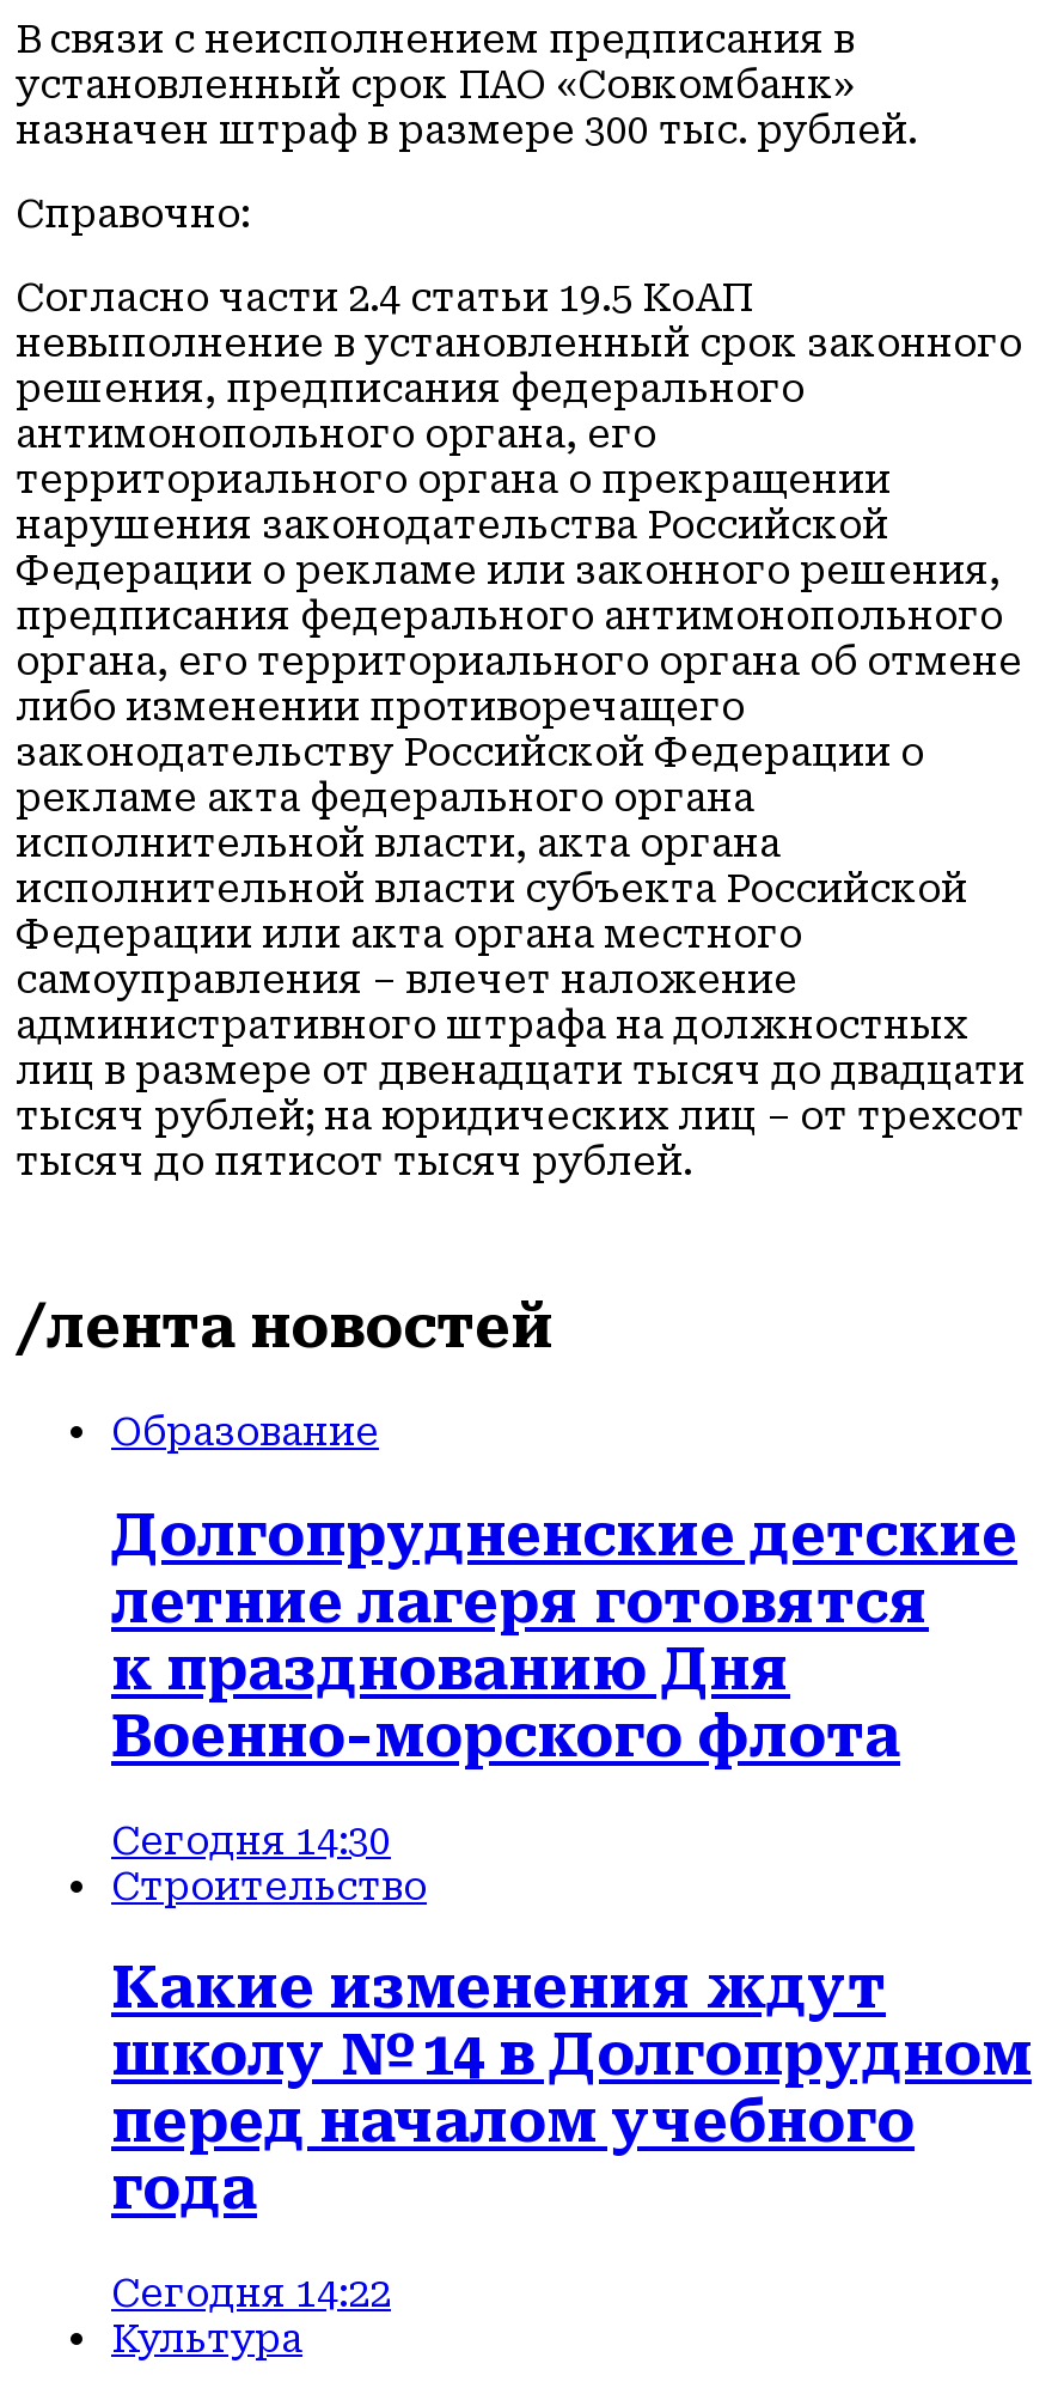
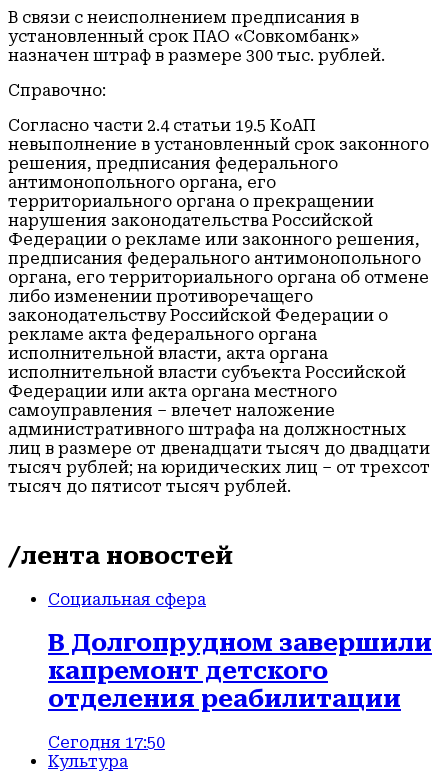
- Образование
- Долгопрудненские детские
- летние лагеря готовятся
- к празднованию Дня
- Военно-морского флота
- Сегодня 14:30
- Строительство
- Какие изменения ждут
- школу № 14 в Долгопрудном
- перед началом учебного
- года
- Сегодня 14:22
+ Социальная сфера
+ В Долгопрудном завершили
+ капремонт детского
+ отделения реабилитации
+ Сегодня 17:50
